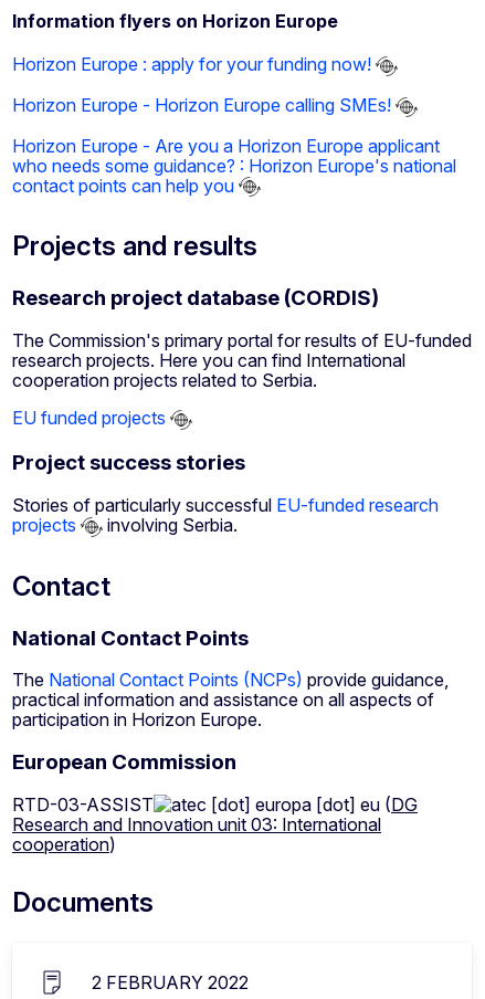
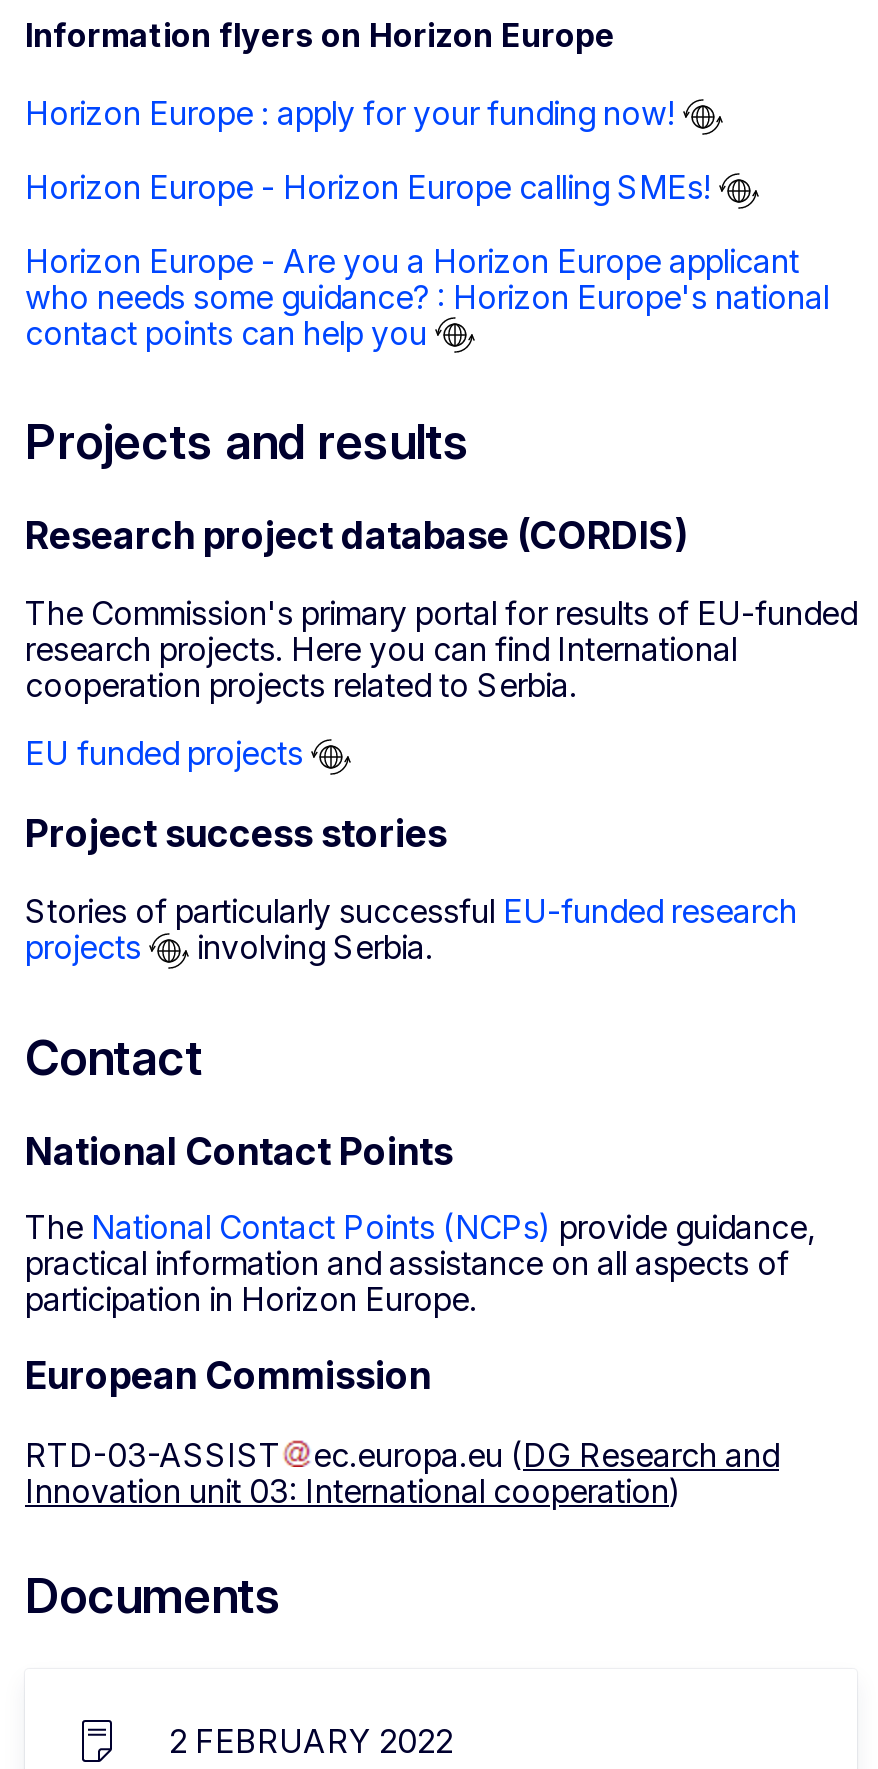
- ec [dot] europa [dot] eu (DG
- Research and Innovation unit 03: International
- cooperation)
+ ec.europa.eu (DG Research and
+ Innovation unit 03: International cooperation)
